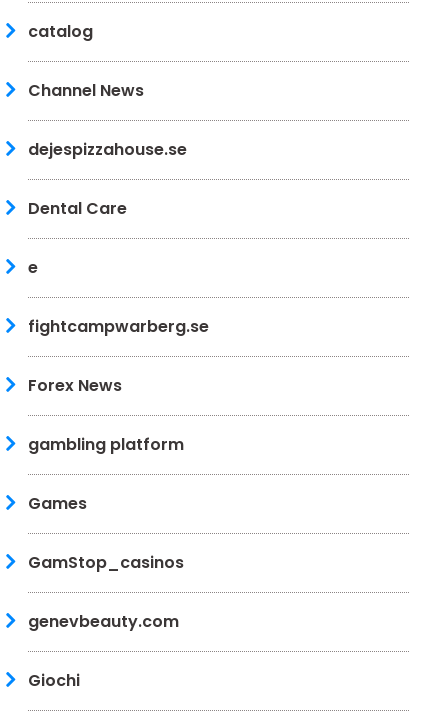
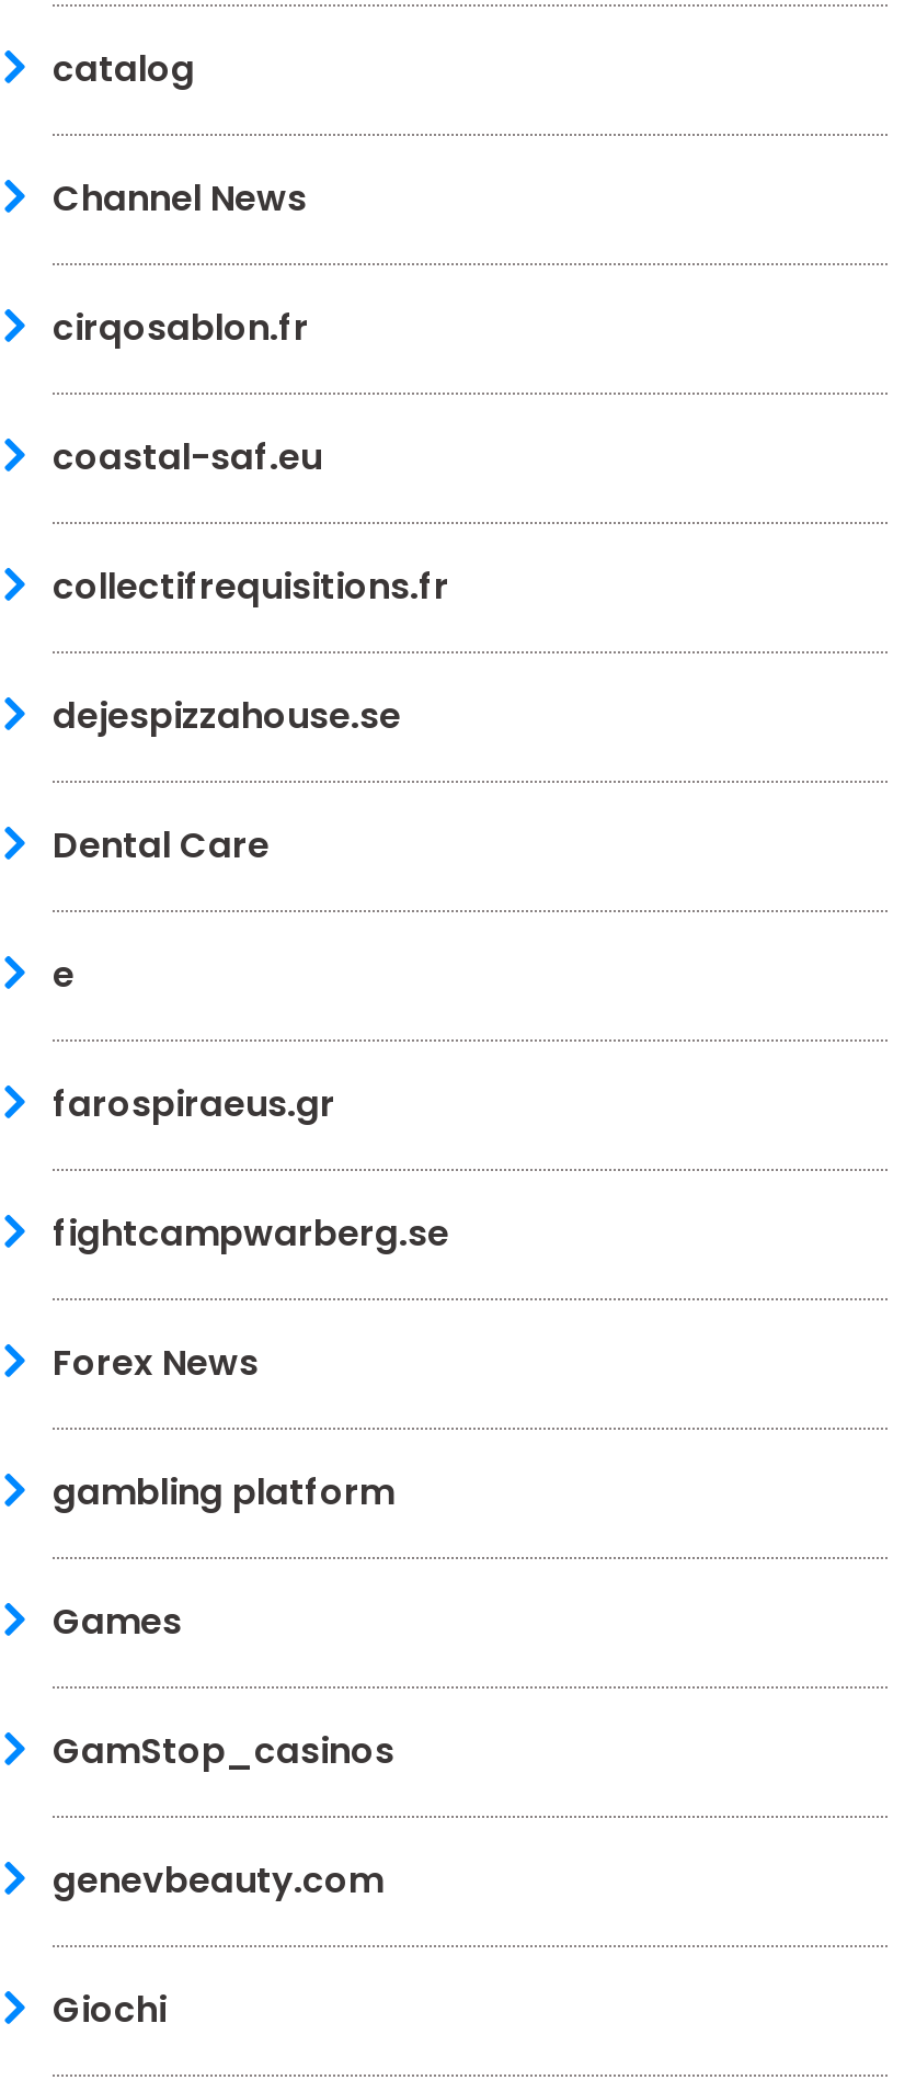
+ cirqosablon.fr
+ coastal-saf.eu
+ collectifrequisitions.fr

+ farospiraeus.gr
